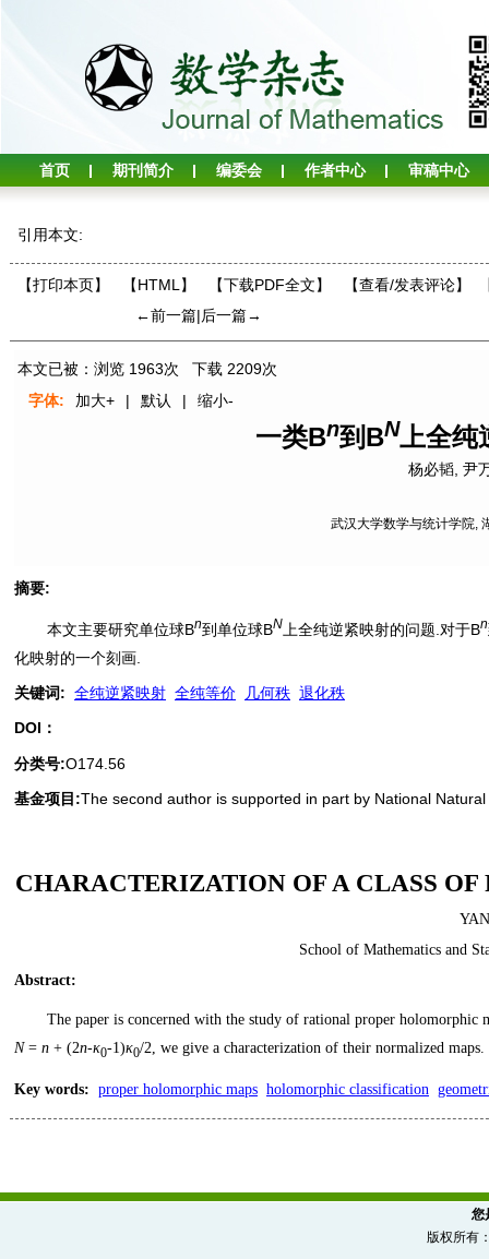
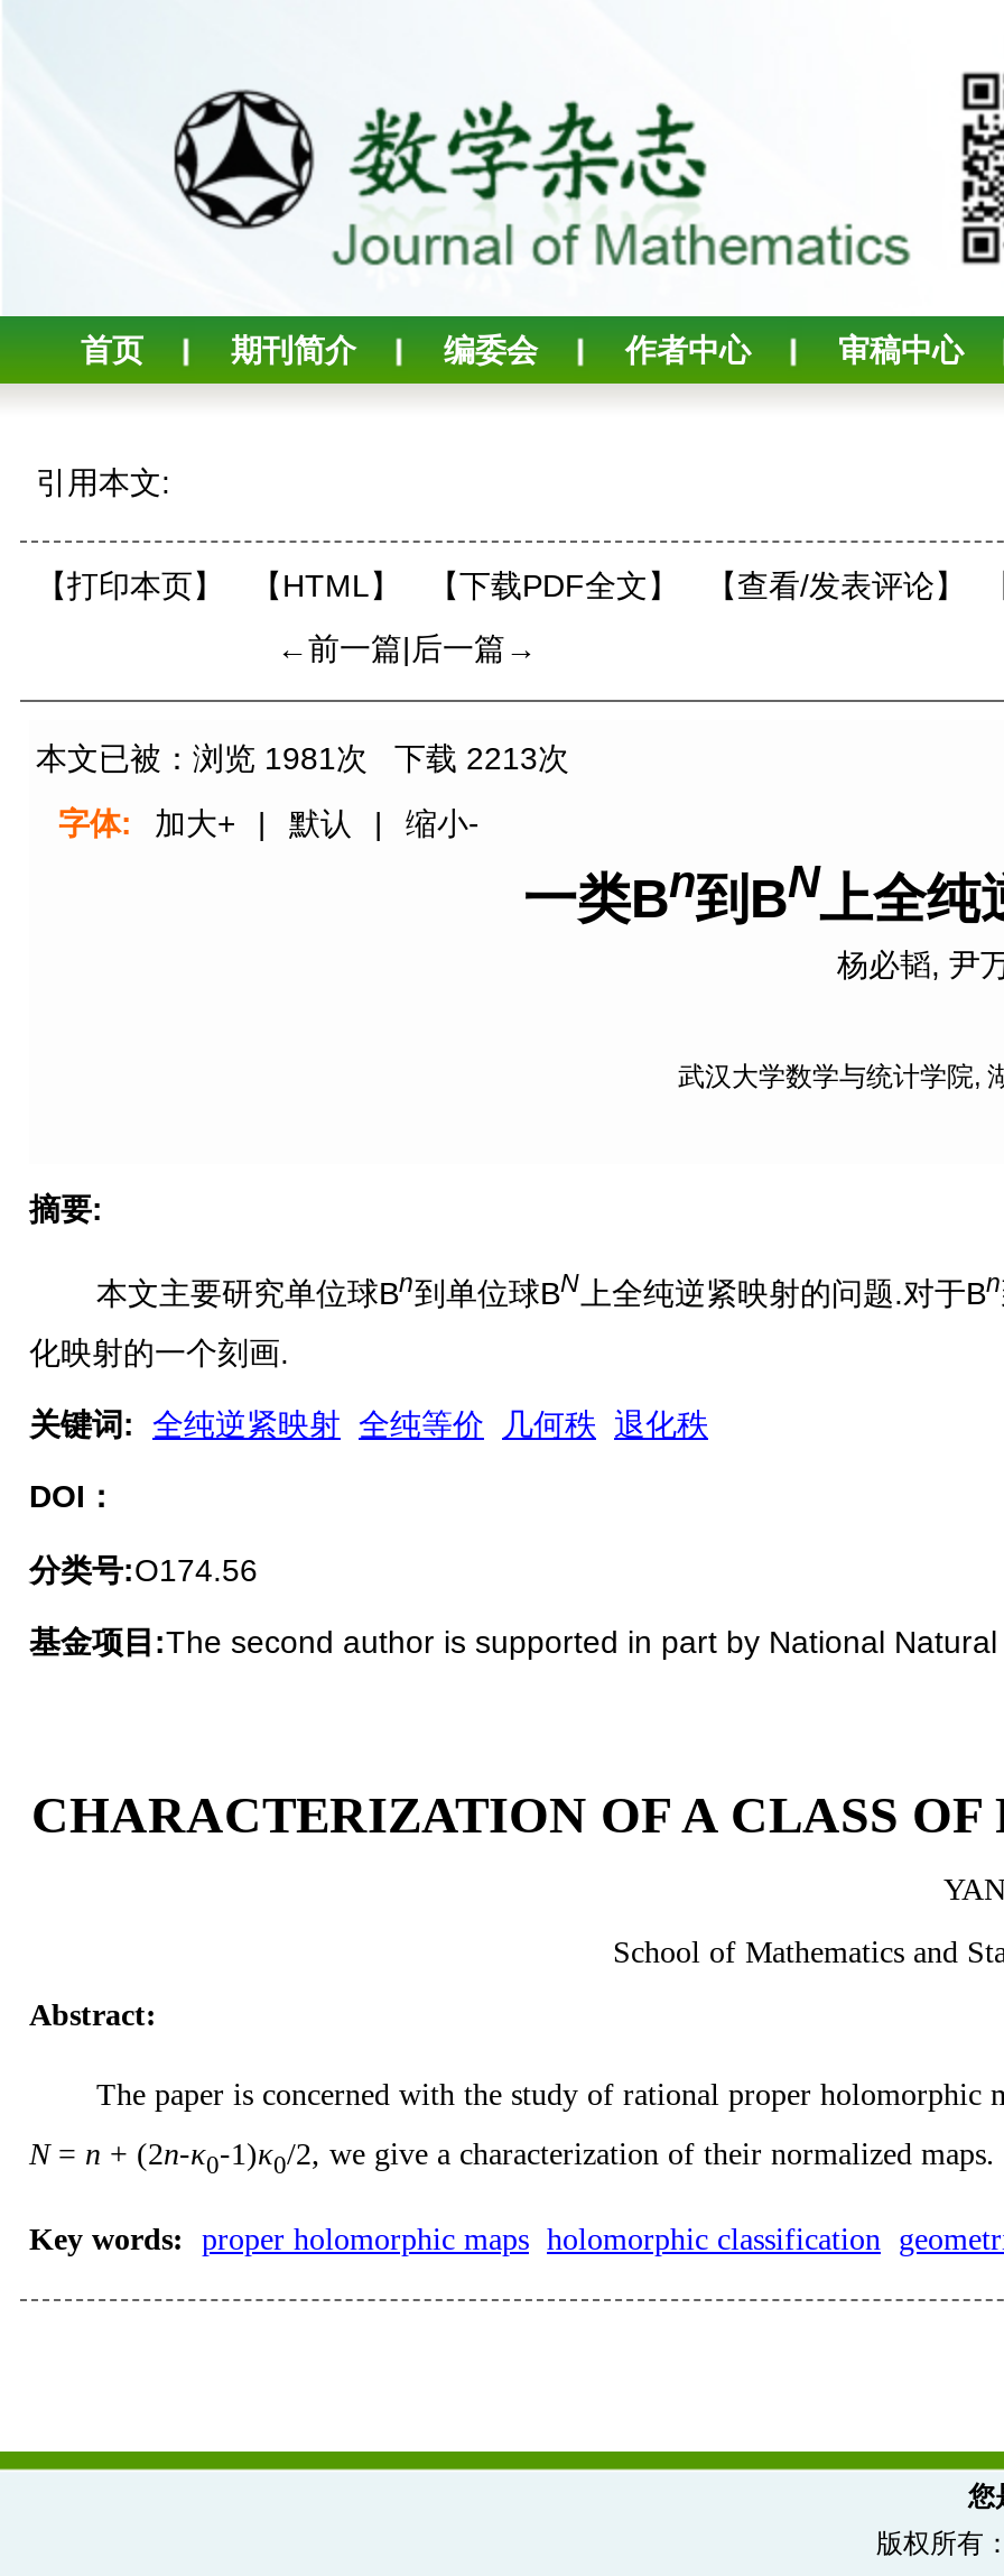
- 本文已被：浏览1963次 下载2209次
+ 本文已被：浏览1981次 下载2213次
